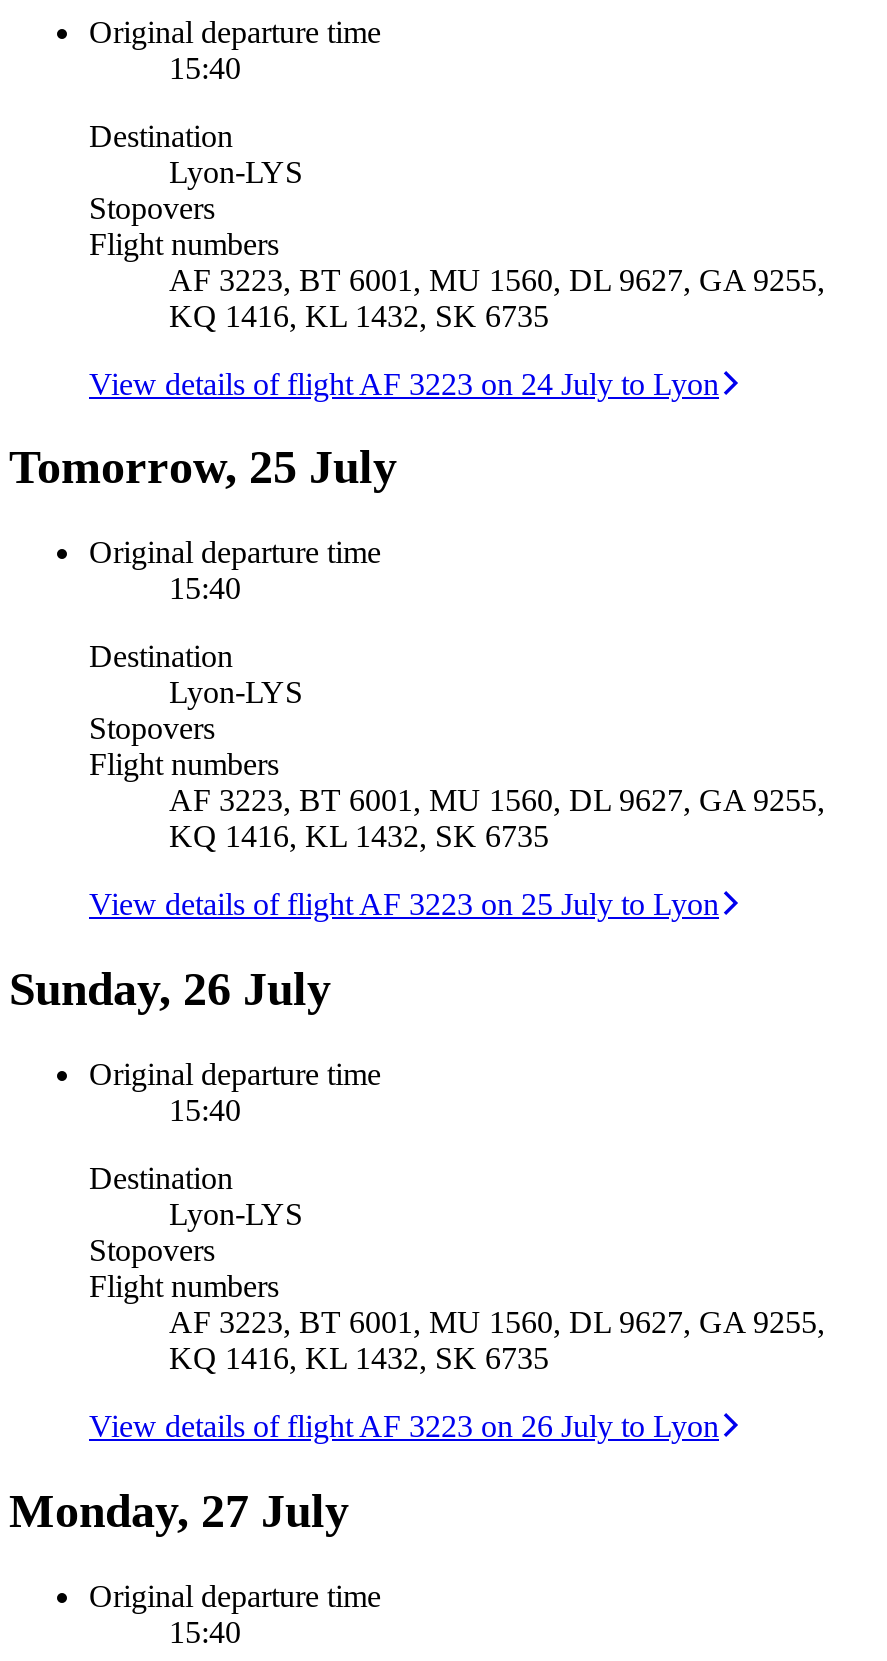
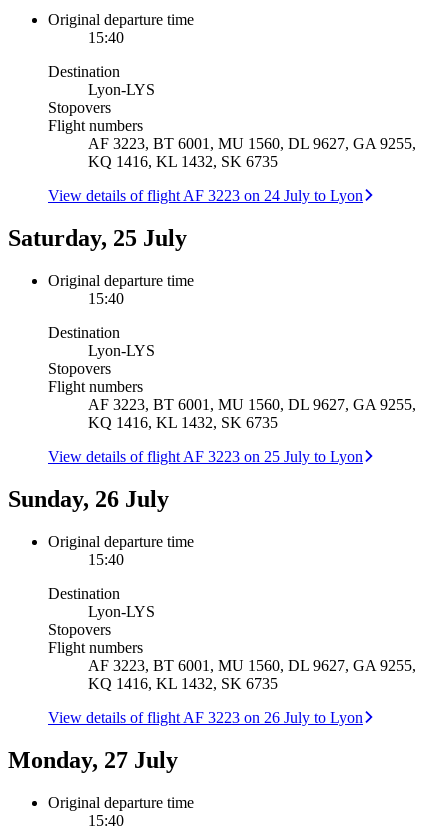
- Tomorrow, 25 July
+ Saturday, 25 July
